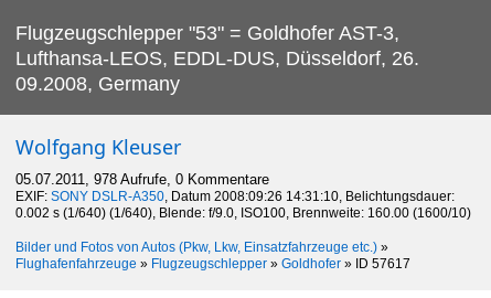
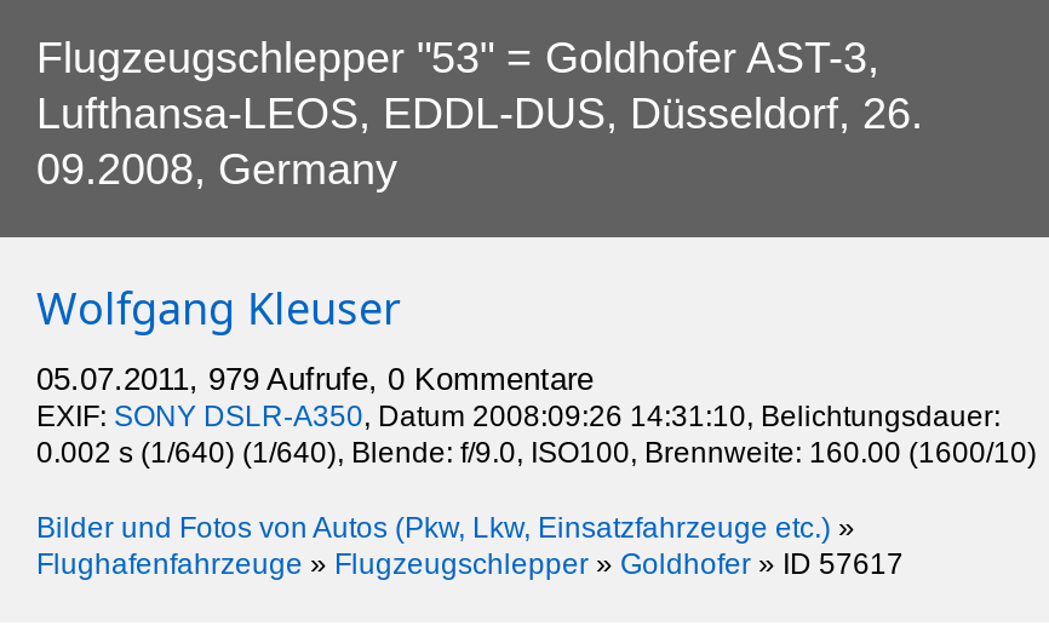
- 05.07.2011, 978 Aufrufe, 0 Kommentare
+ 05.07.2011, 979 Aufrufe, 0 Kommentare
